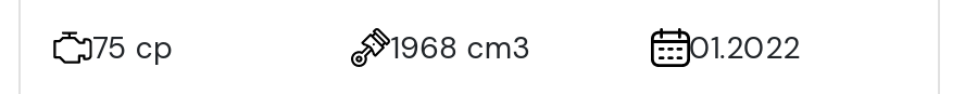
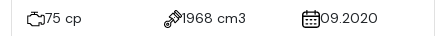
- 01.2022
+ 09.2020
